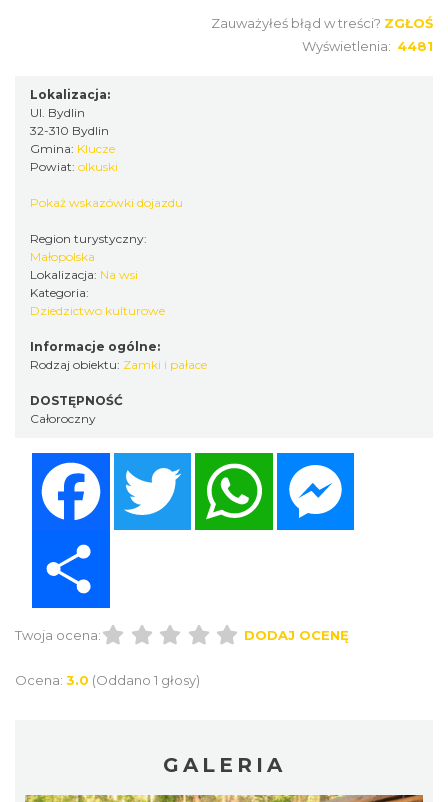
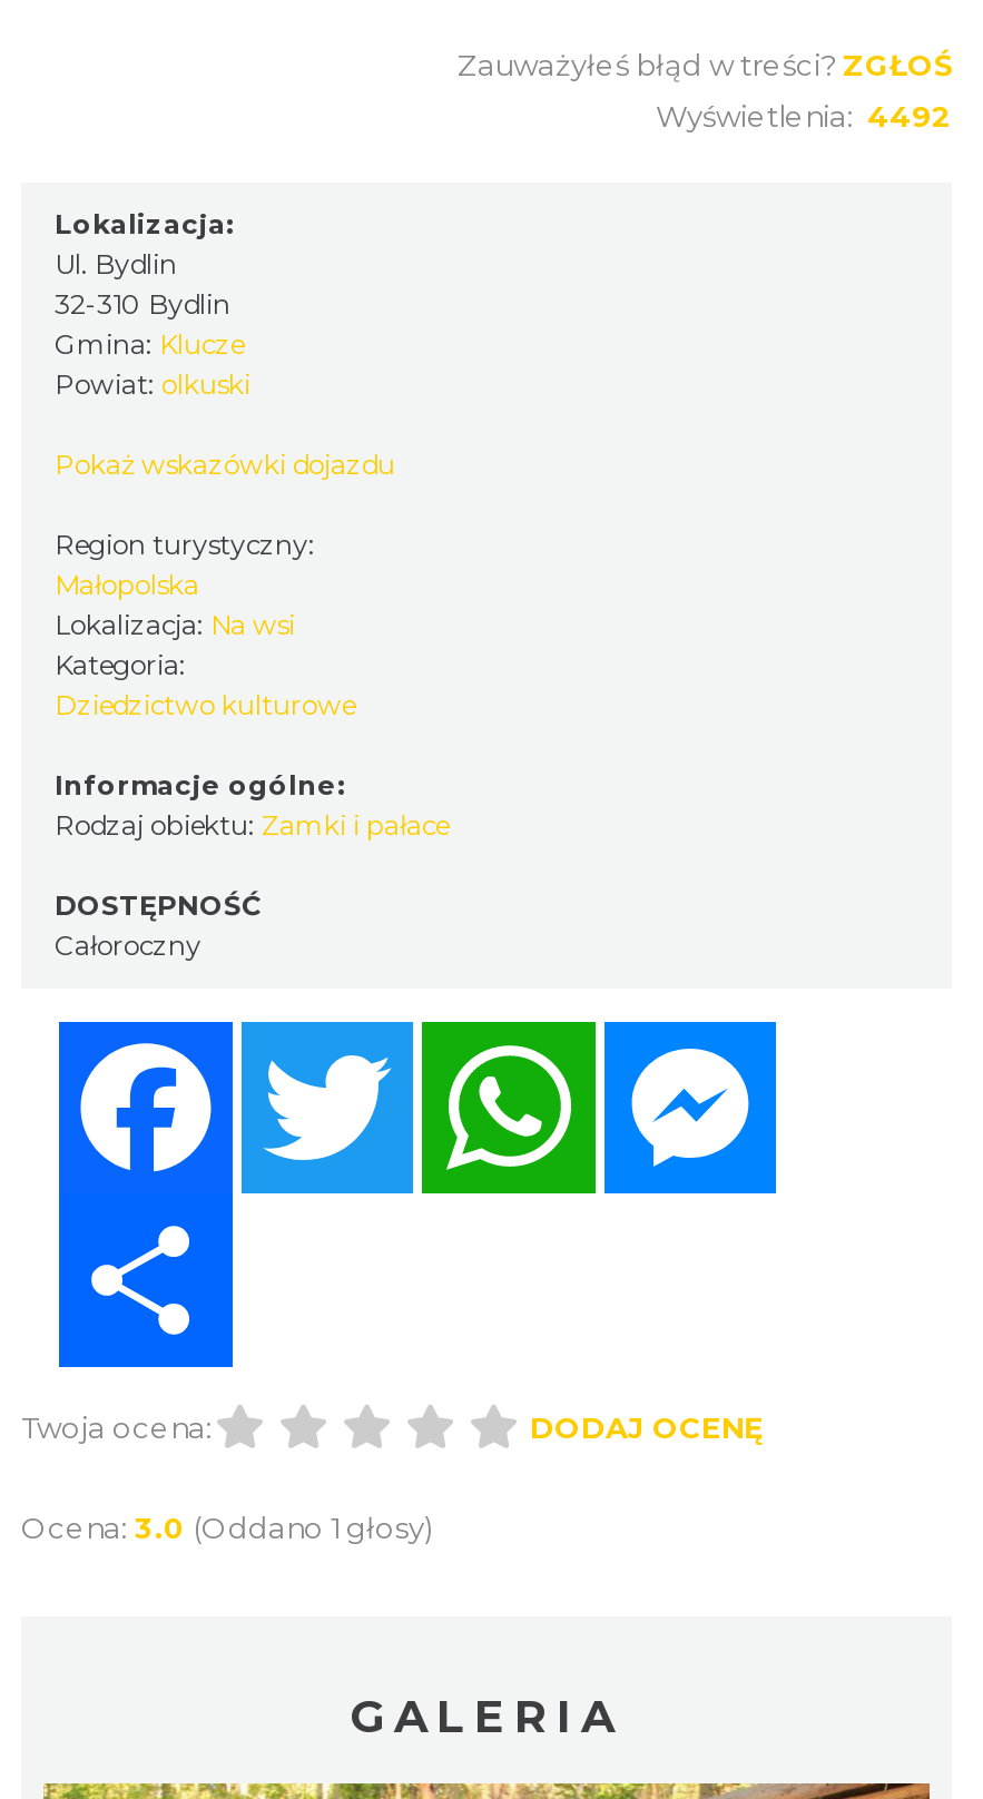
- Wyświetlenia: 4481
+ Wyświetlenia: 4492
